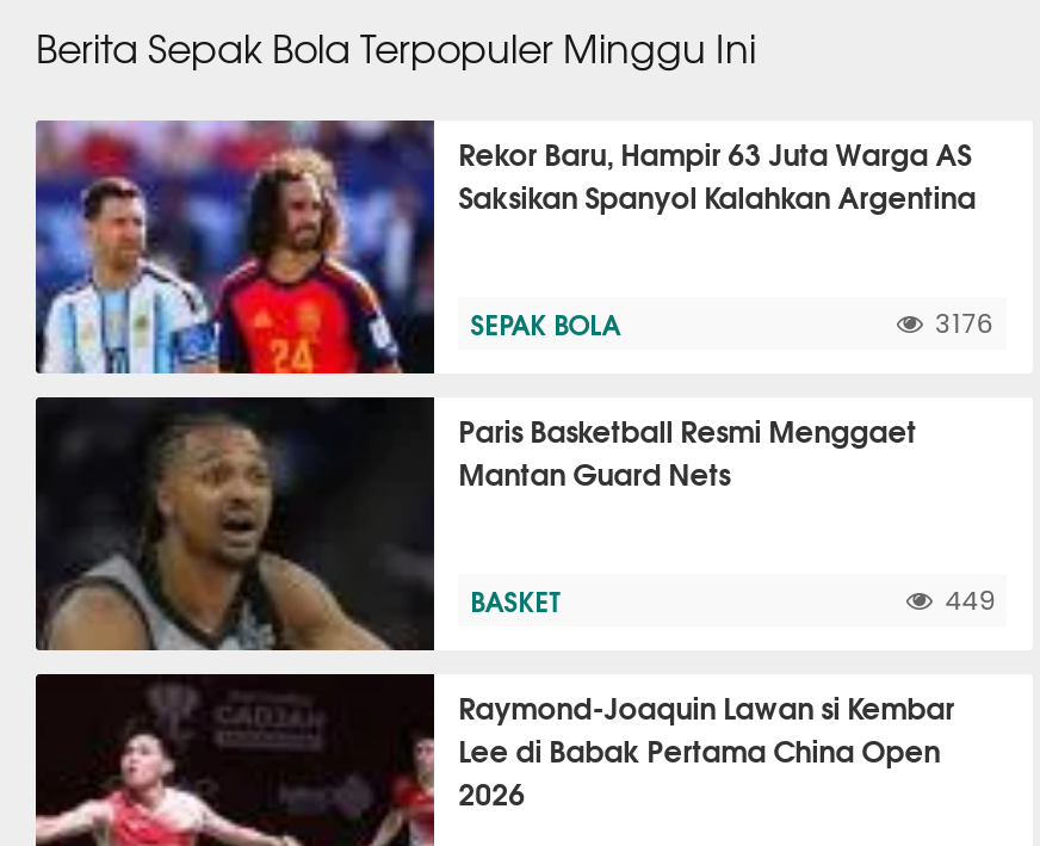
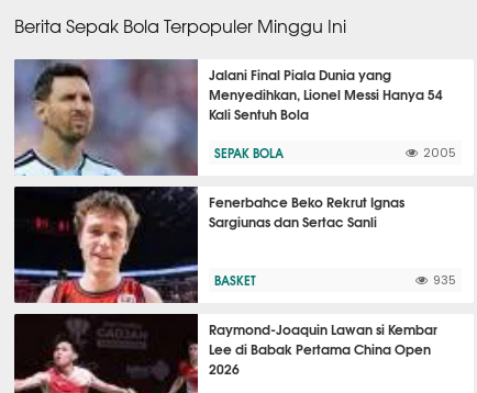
- [image]
- Rekor Baru, Hampir 63 Juta Warga AS
- Saksikan Spanyol Kalahkan Argentina
+ [image]
+ Jalani Final Piala Dunia yang
+ Menyedihkan, Lionel Messi Hanya 54
+ Kali Sentuh Bola

- 3176
+ 2005

- [image]
- Paris Basketball Resmi Menggaet
- Mantan Guard Nets
+ [image]
+ Fenerbahce Beko Rekrut Ignas
+ Sargiunas dan Sertac Sanli

- 449
+ 935
